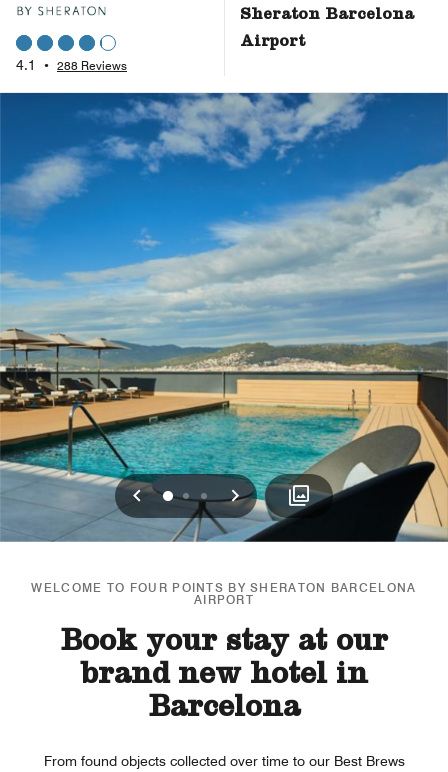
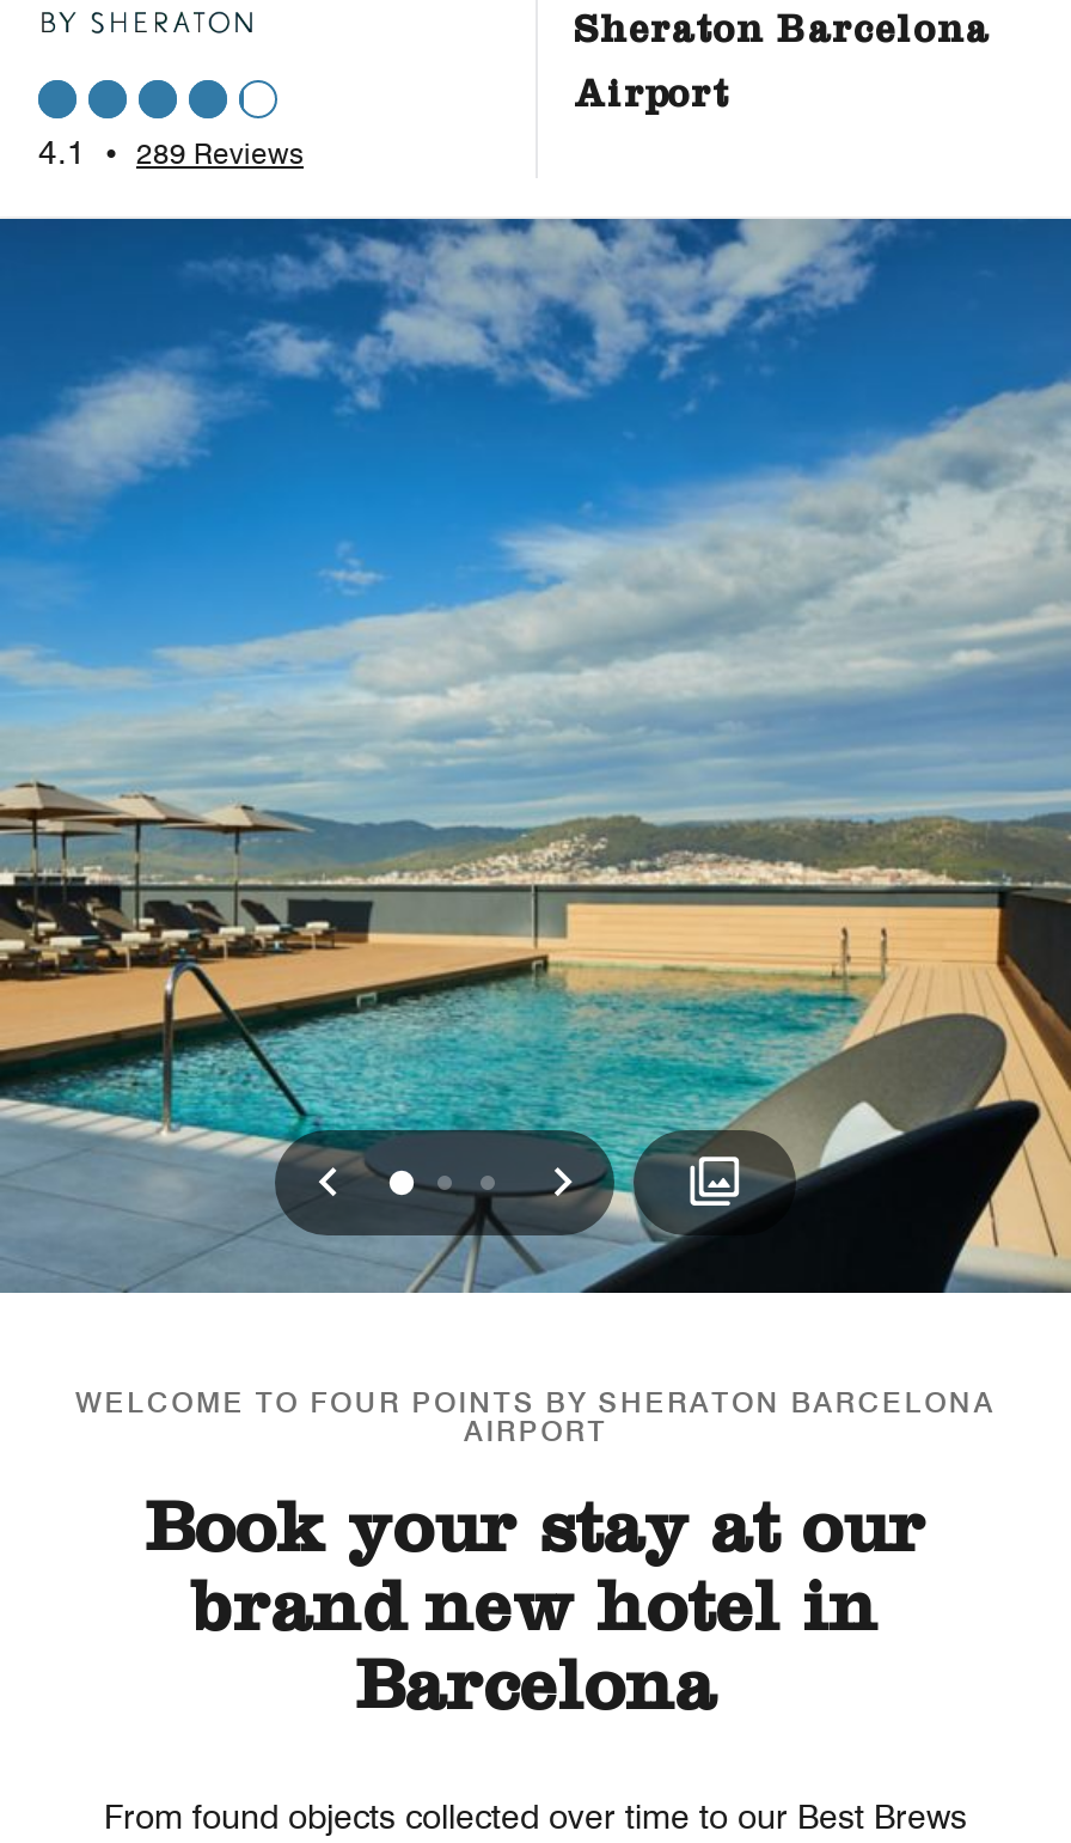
- 4.1 • 288 Reviews
+ 4.1 • 289 Reviews
